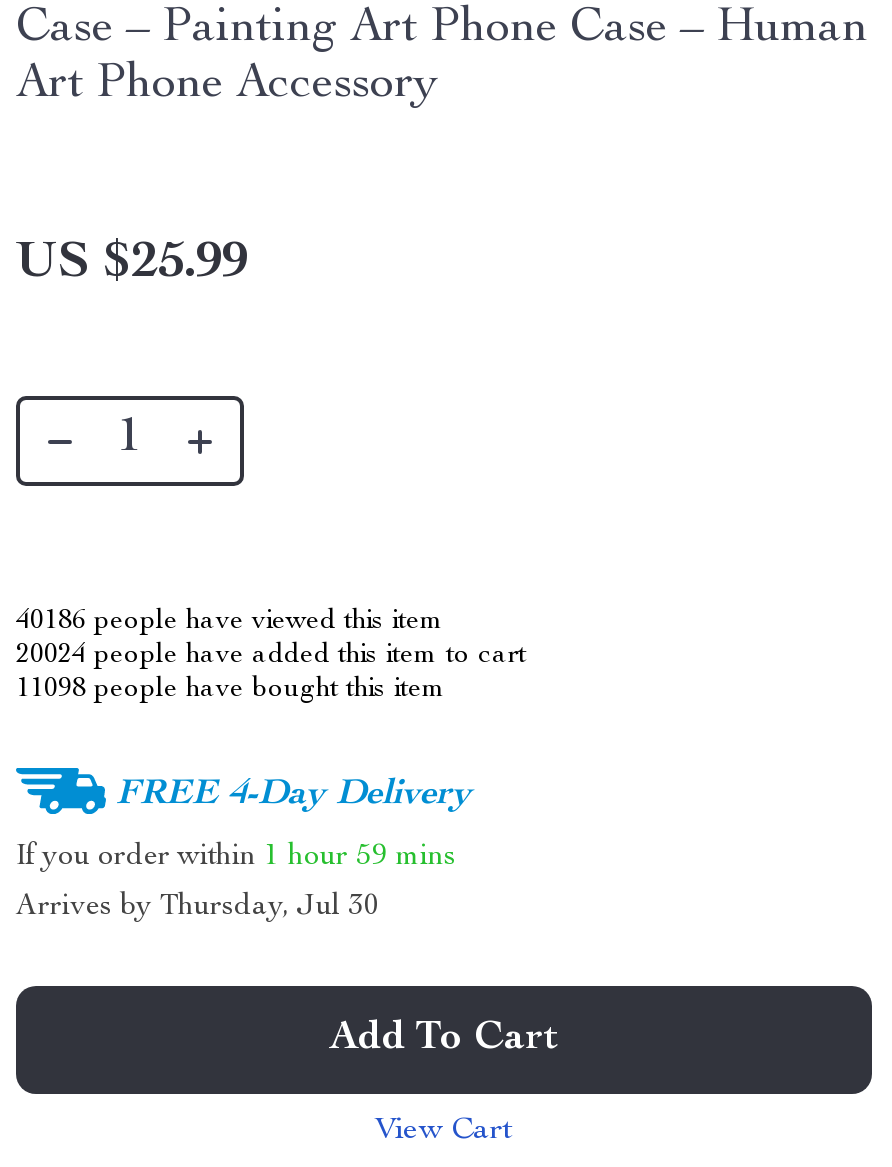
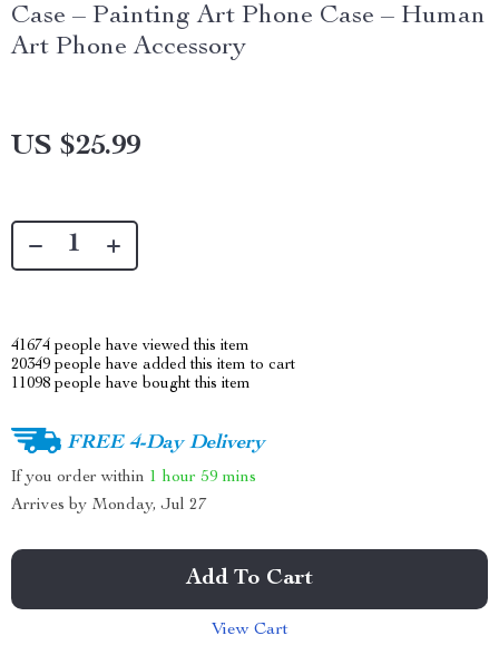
- 40186 people have viewed this item
+ 41674 people have viewed this item

- 20024 people have added this item to cart
+ 20349 people have added this item to cart

- Arrives by Thursday, Jul 30
+ Arrives by Monday, Jul 27
